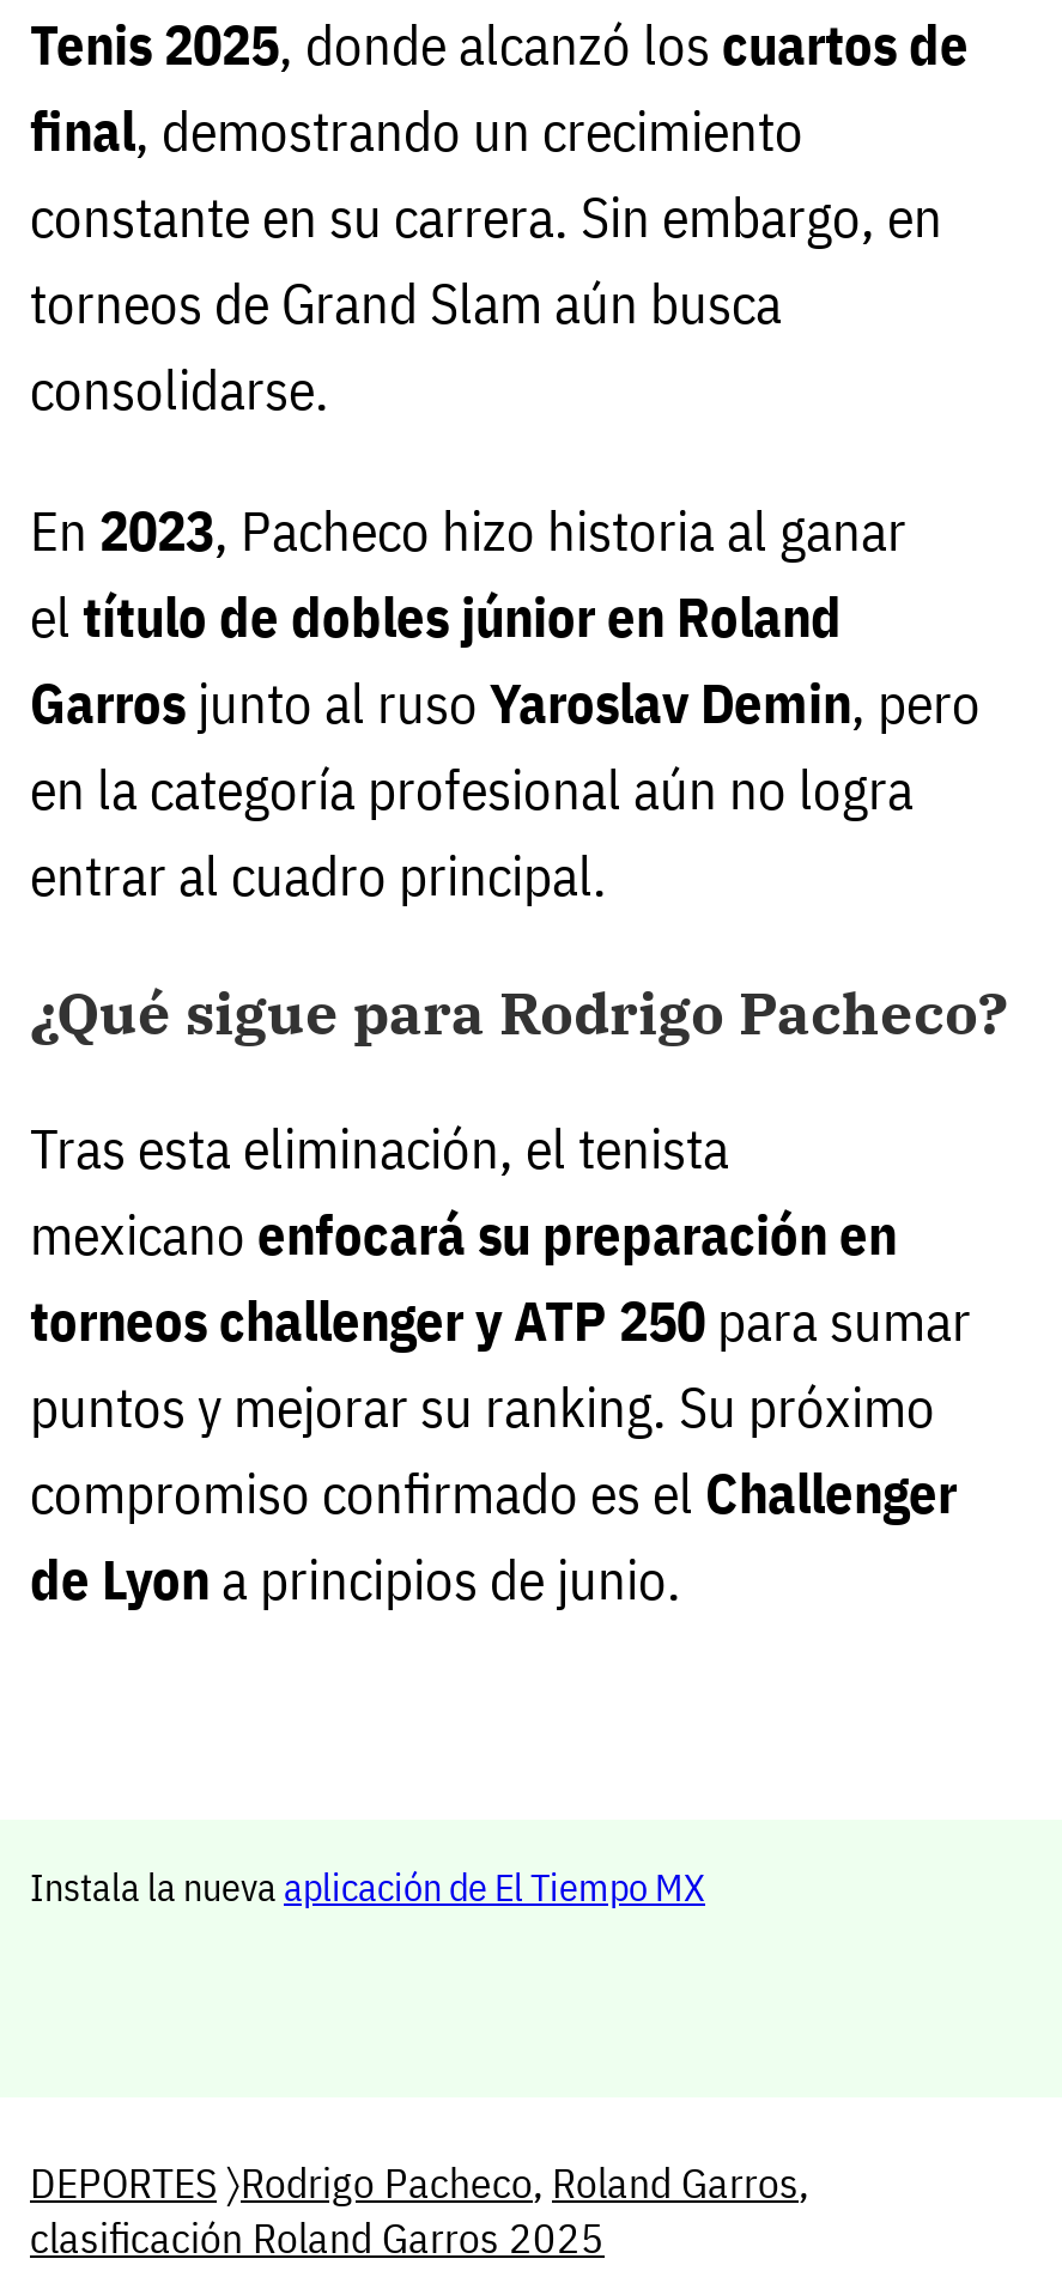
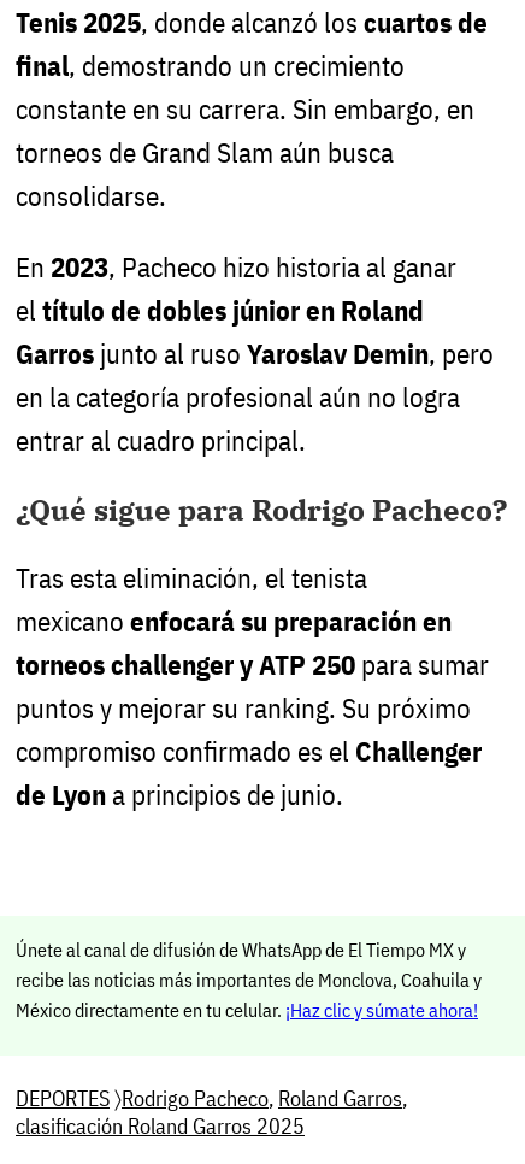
- Instala la nueva aplicación de El Tiempo MX
+ Únete al canal de difusión de WhatsApp de El Tiempo MX y
+ recibe las noticias más importantes de Monclova, Coahuila y
+ México directamente en tu celular. ¡Haz clic y súmate ahora!
